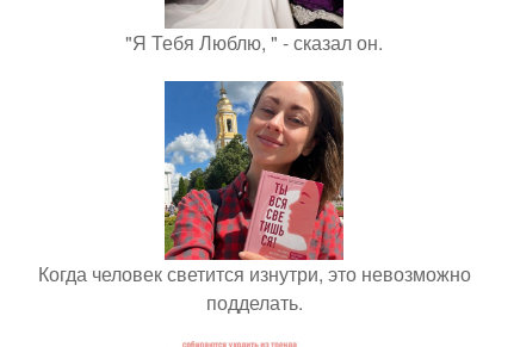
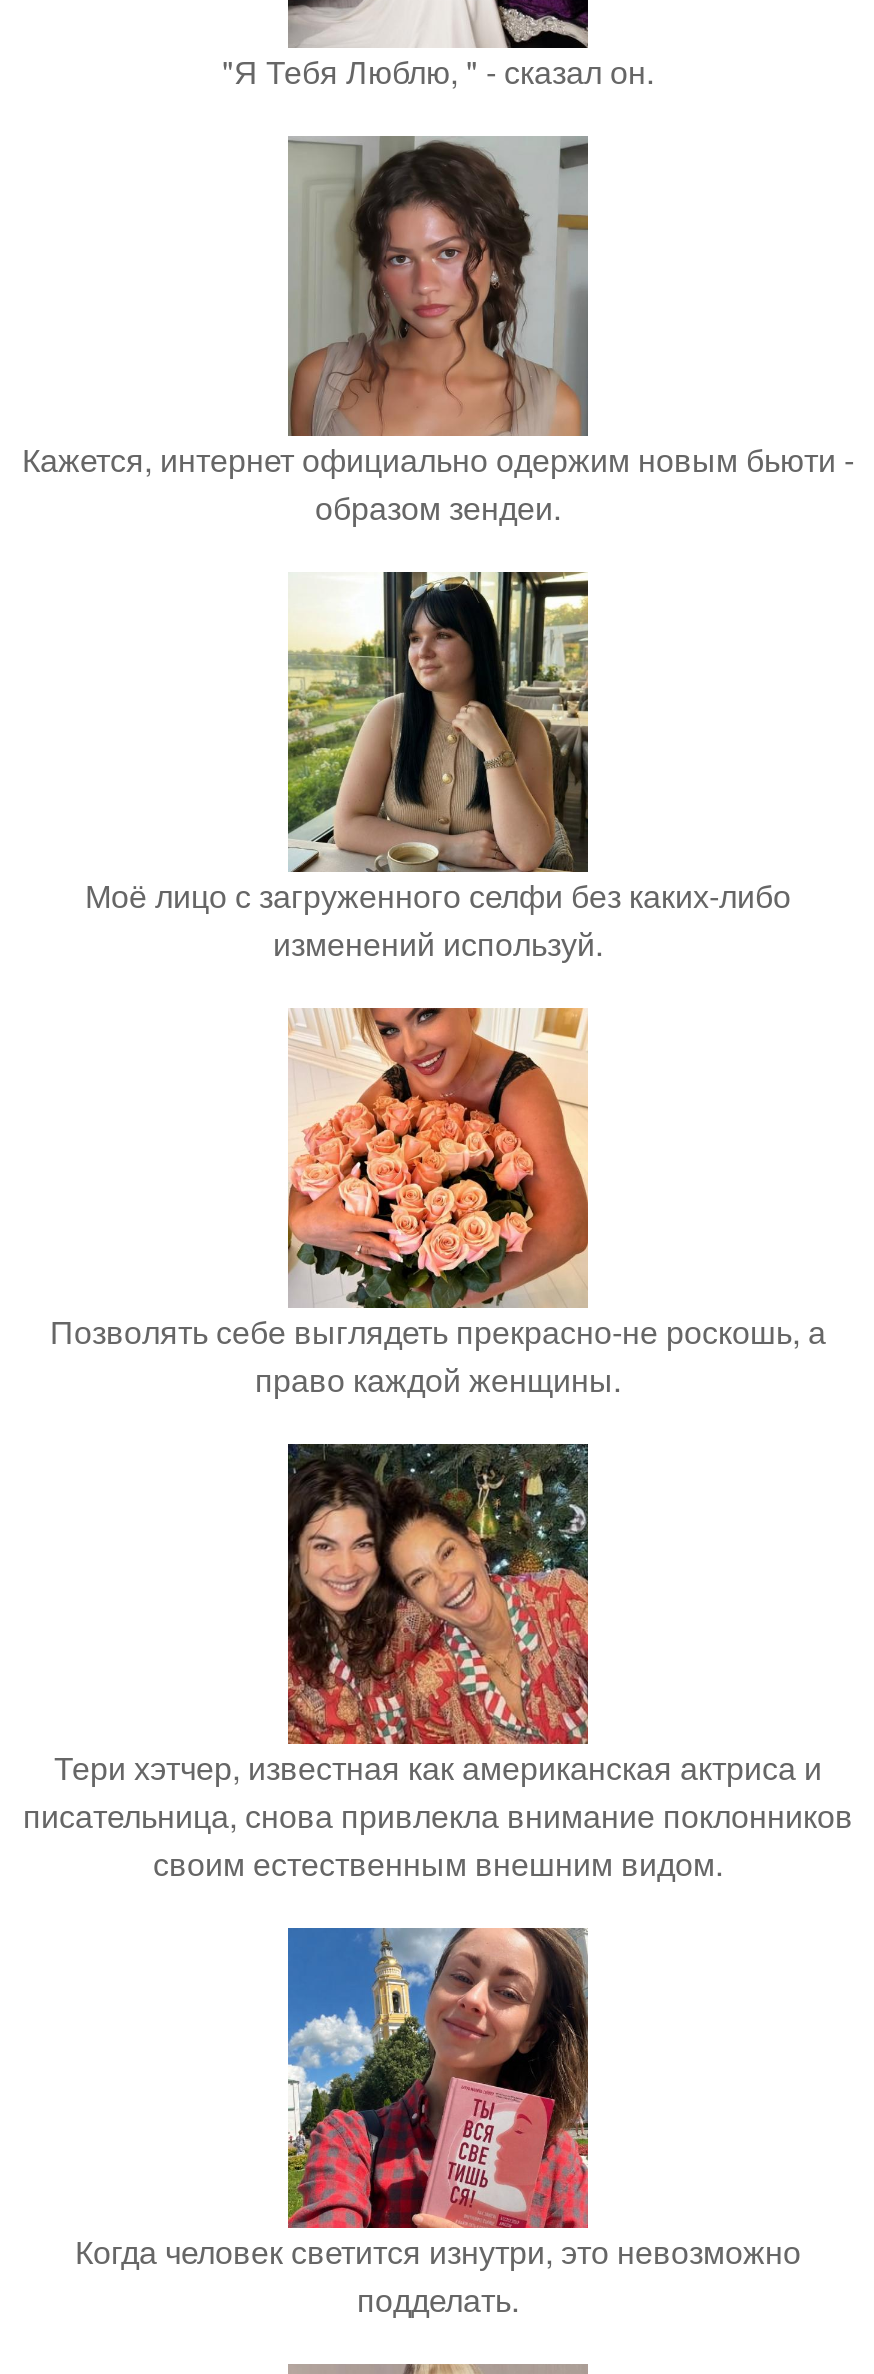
+ [image]
+ Кажется, интернет официально одержим новым бьюти -
+ образом зендеи.

+ [image]
+ Тери хэтчер, известная как американская актриса и
+ писательница, снова привлекла внимание поклонников
+ своим естественным внешним видом.

+ [image]
+ Позволять себе выглядеть прекрасно-не роскошь, а
+ право каждой женщины.

+ [image]
+ Моё лицо с загруженного селфи без каких-либо
+ изменений используй.
